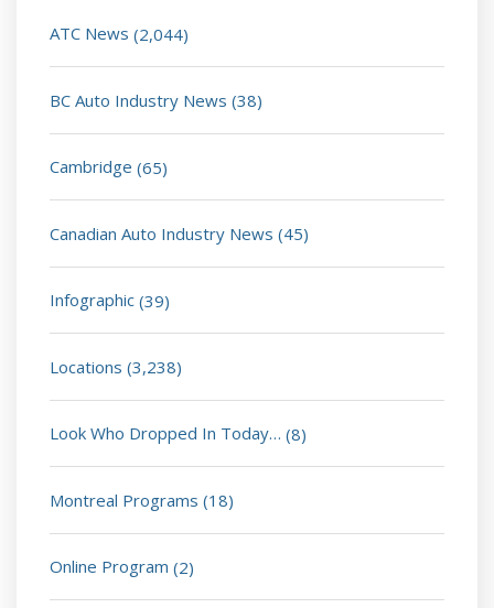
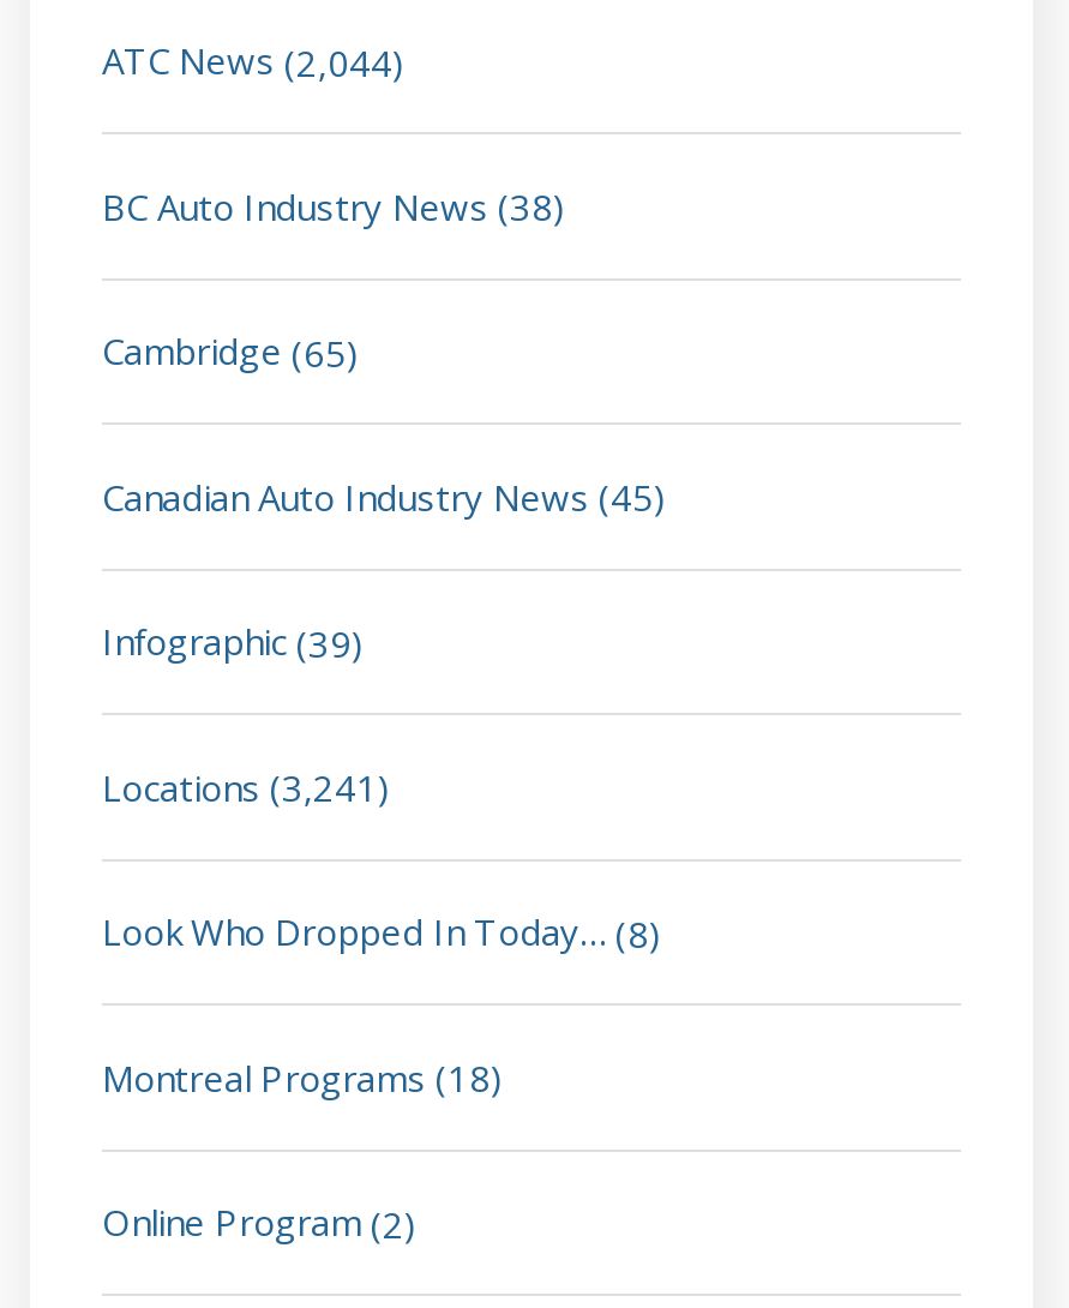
- Locations (3,238)
+ Locations (3,241)
